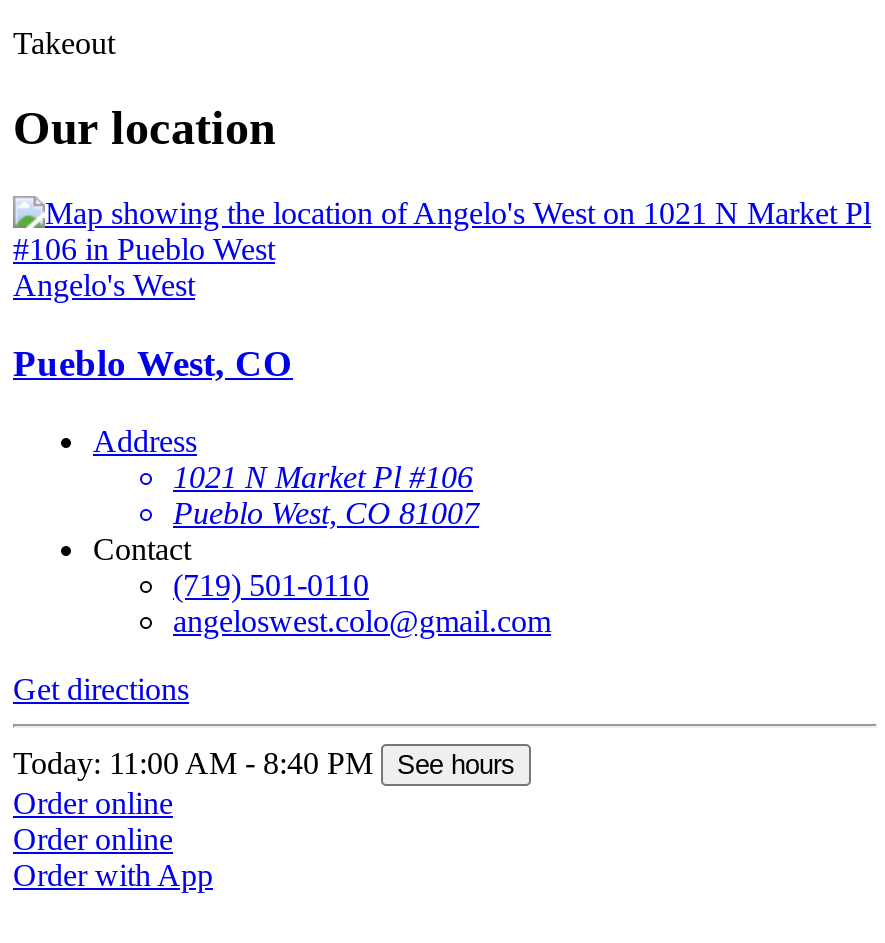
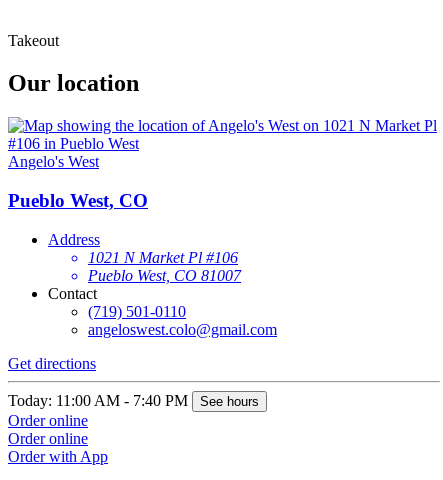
- Today: 11:00 AM - 8:40 PM See hours
+ Today: 11:00 AM - 7:40 PM See hours
